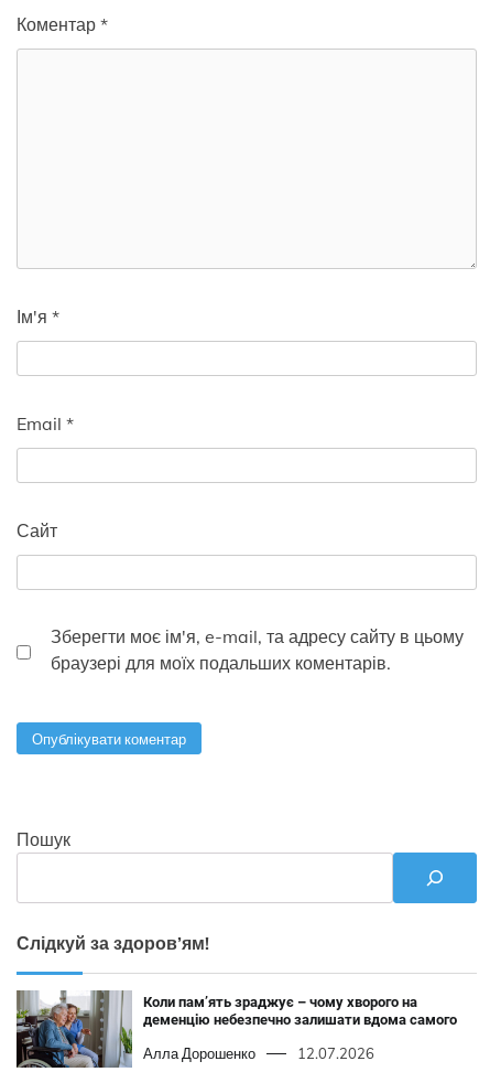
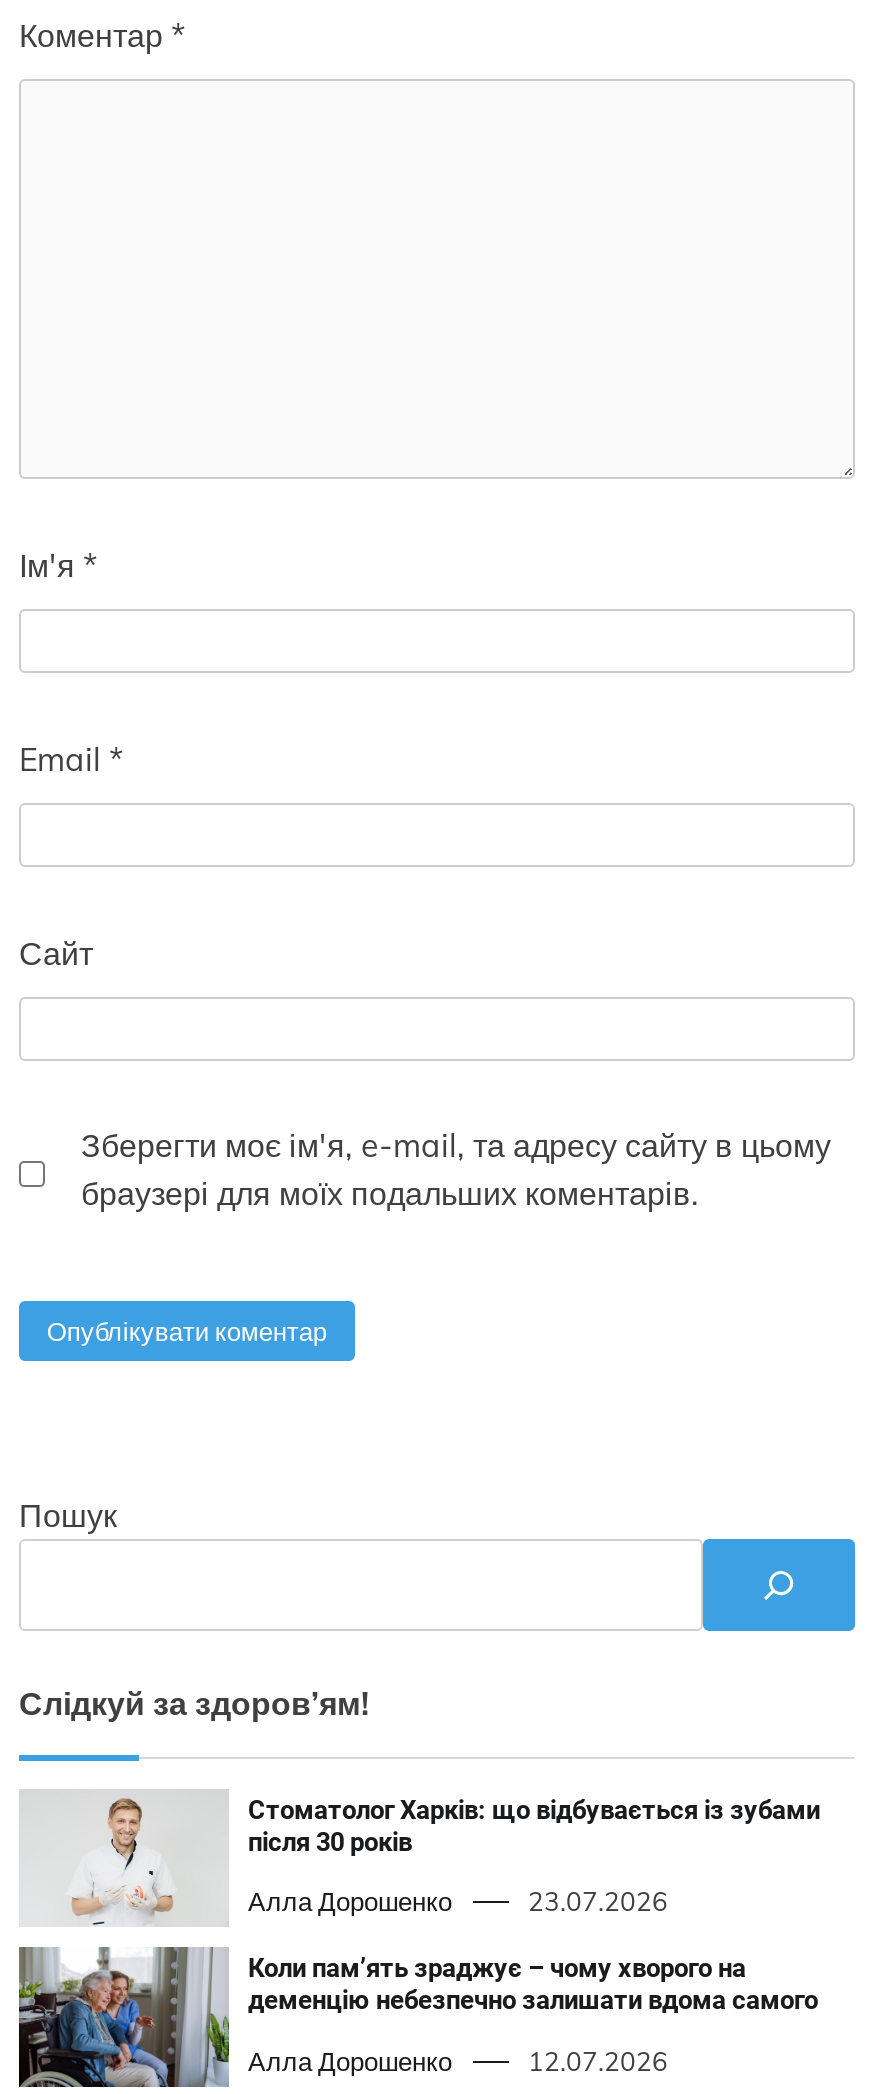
+ [image]
+ Стоматолог Харків: що відбувається із зубами
+ після 30 років
+ Алла Дорошенко
+ 23.07.2026
